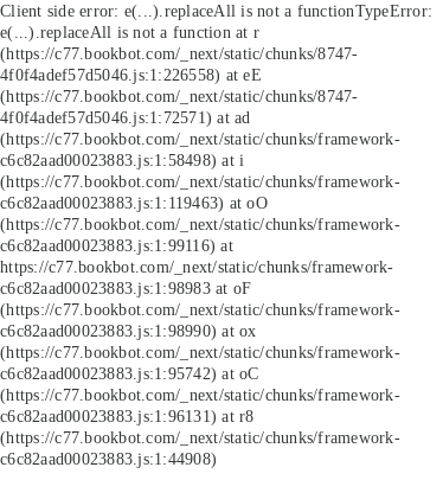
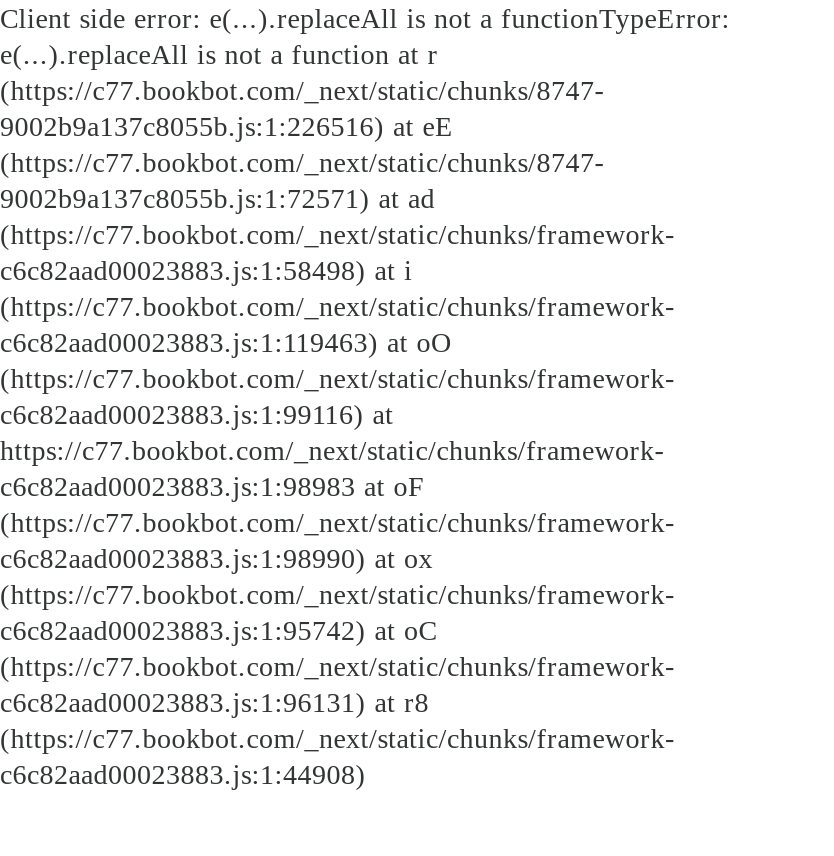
- 4f0f4adef57d5046.js:1:226558) at eE
+ 9002b9a137c8055b.js:1:226516) at eE

- 4f0f4adef57d5046.js:1:72571) at ad
+ 9002b9a137c8055b.js:1:72571) at ad
